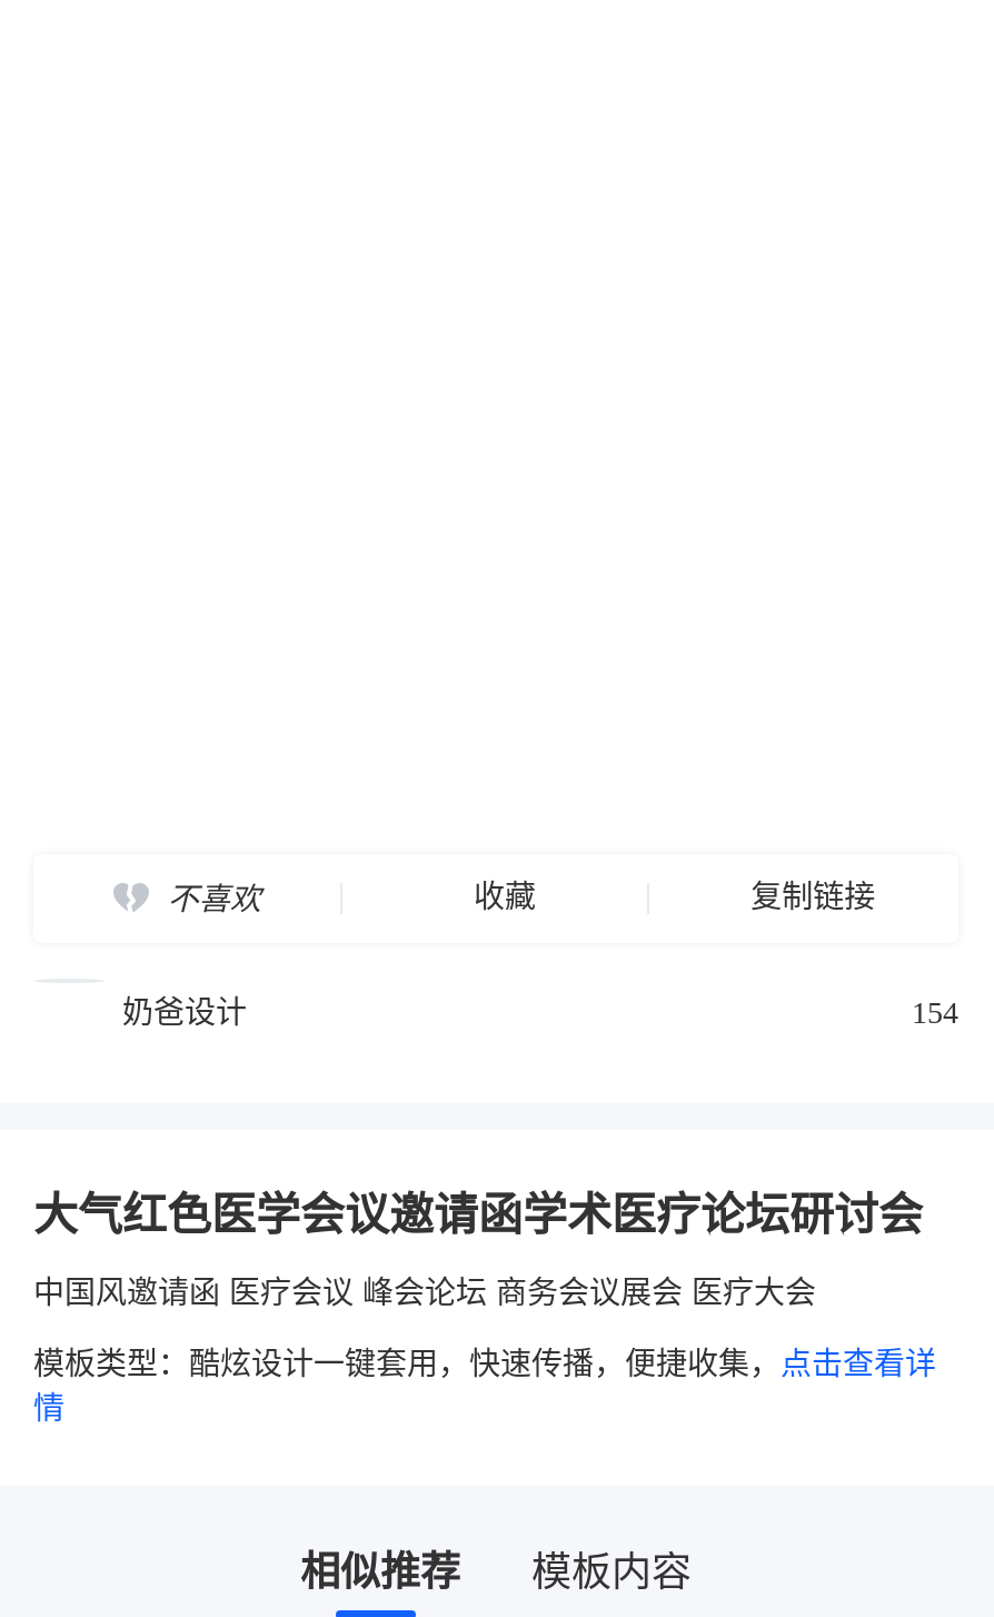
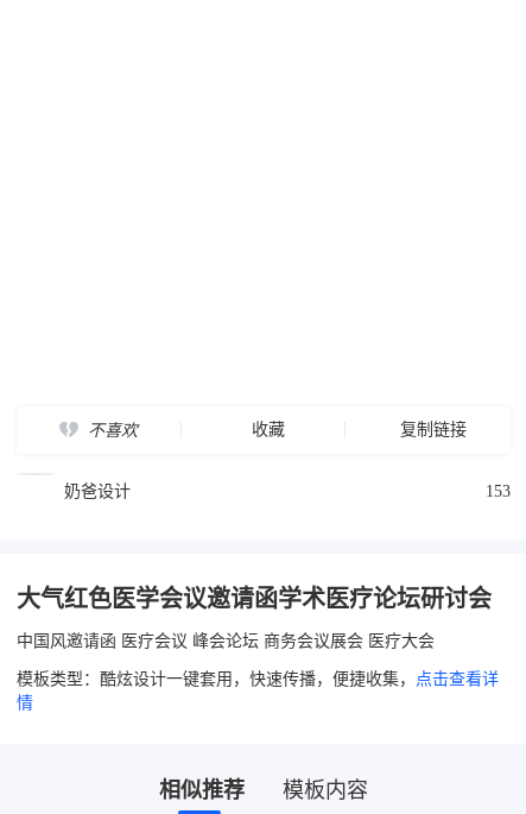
- 154
+ 153
